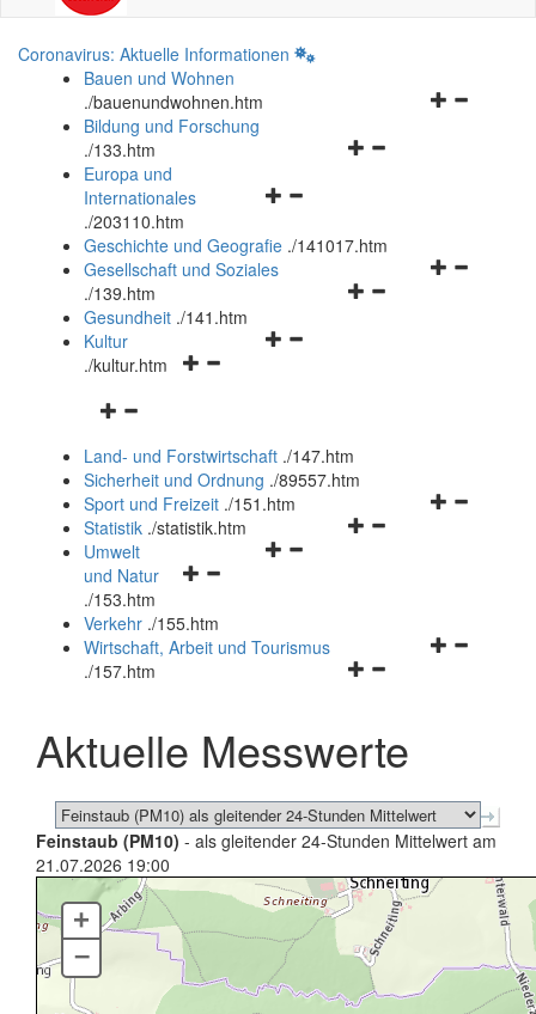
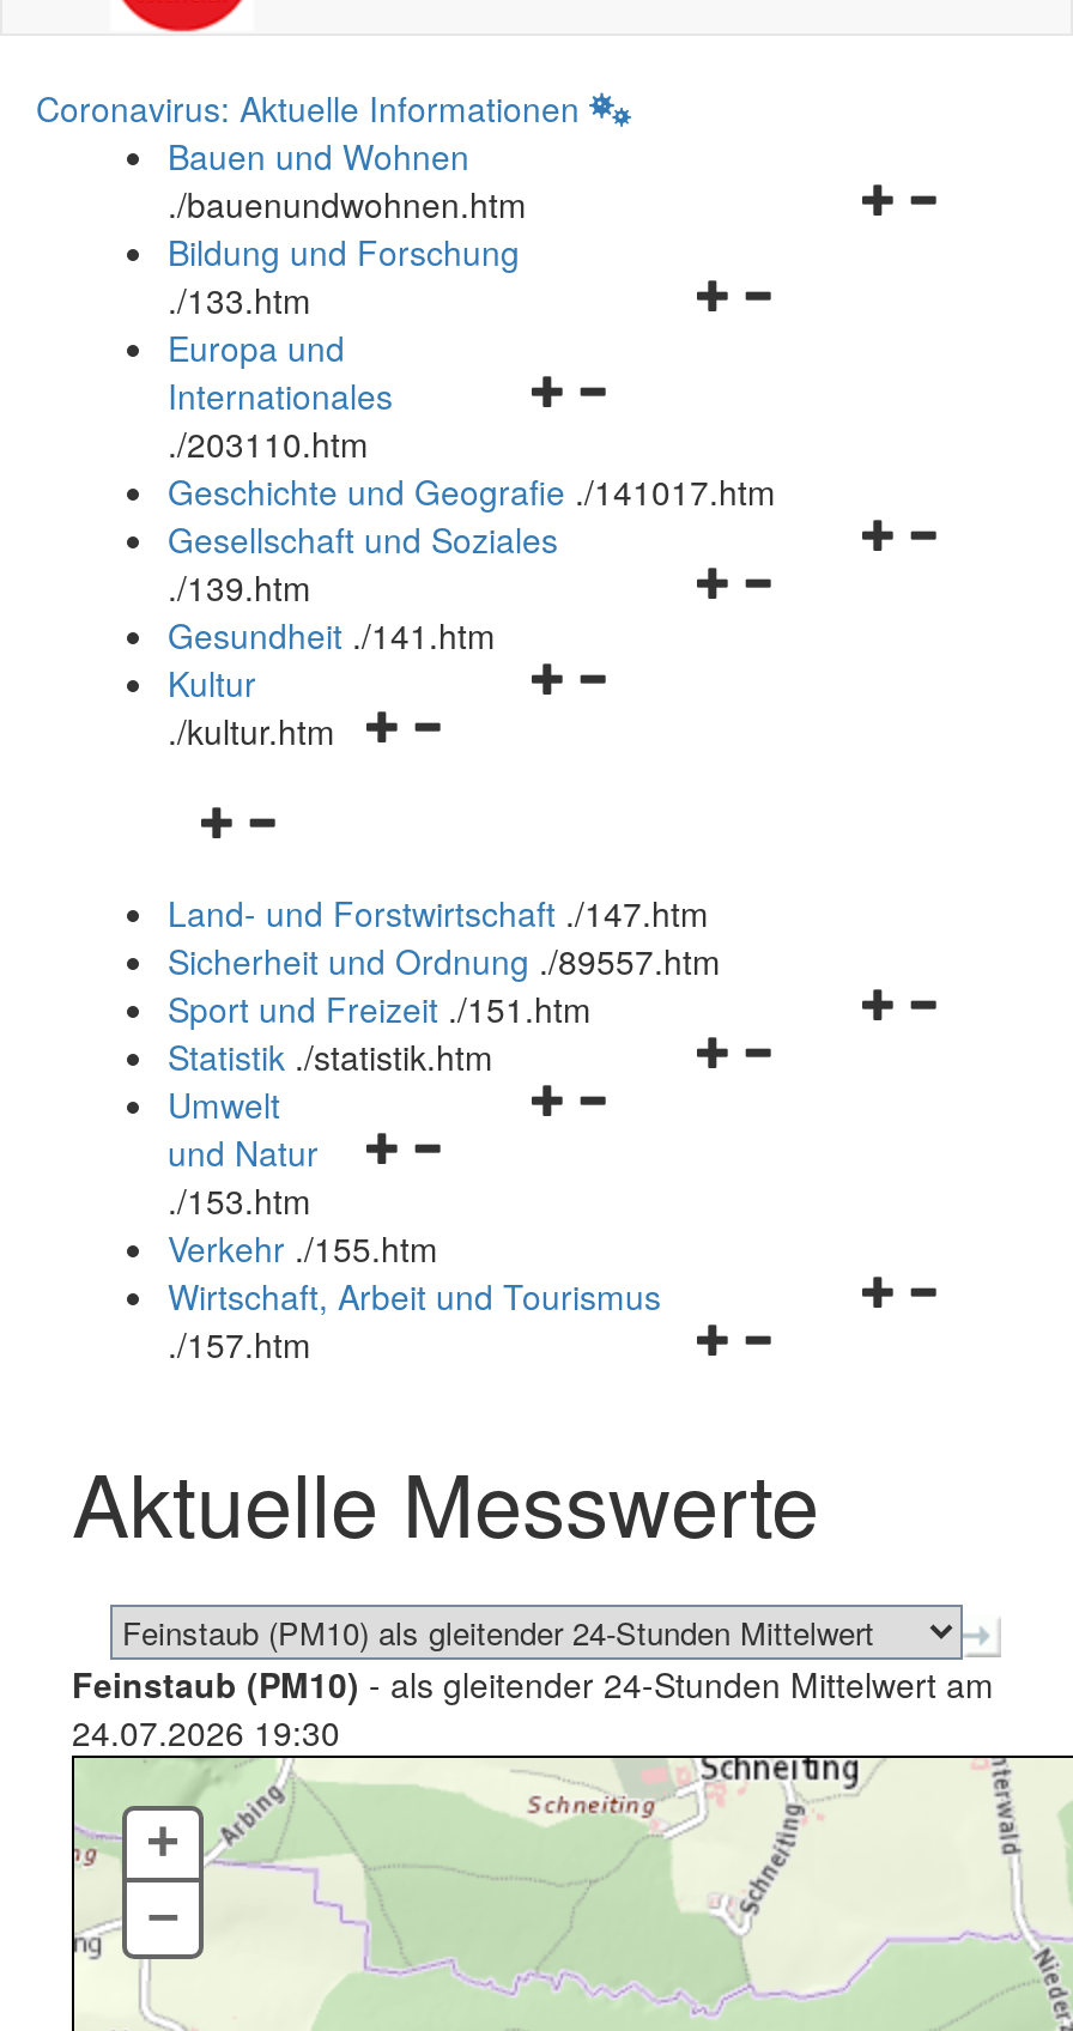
- 21.07.2026 19:00
+ 24.07.2026 19:30
